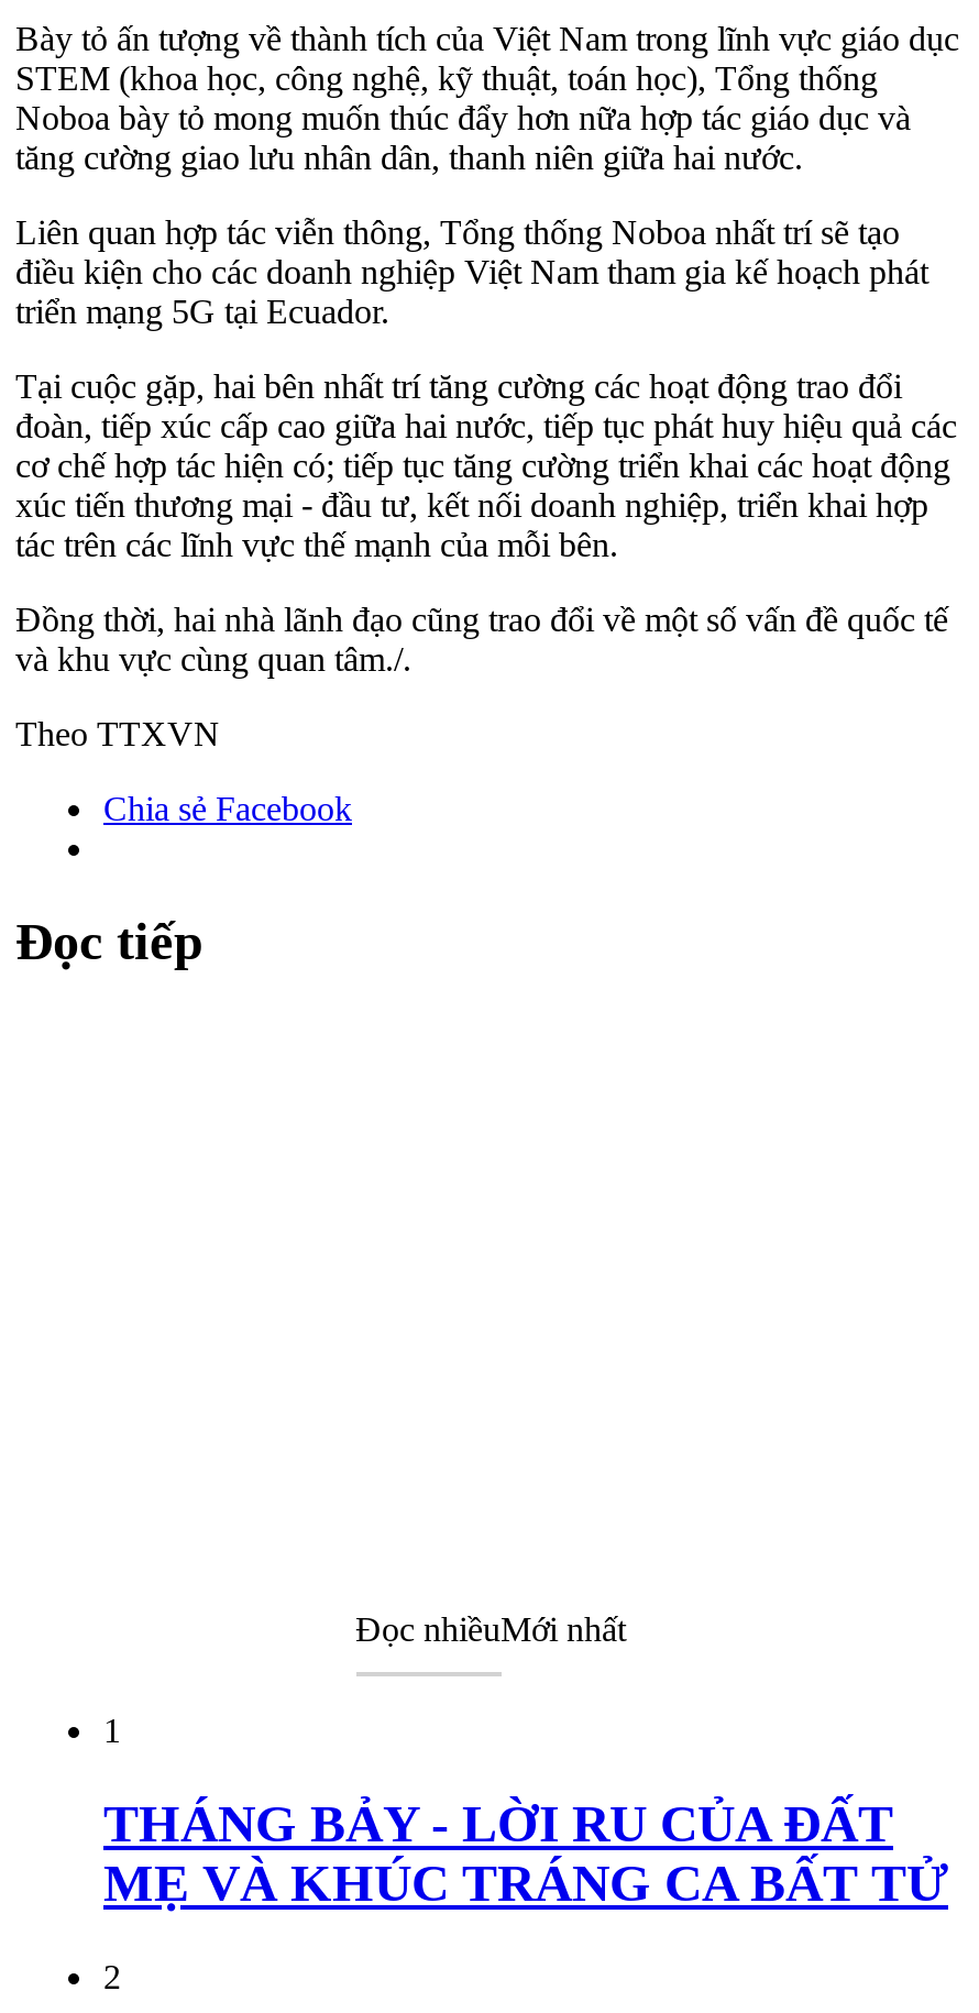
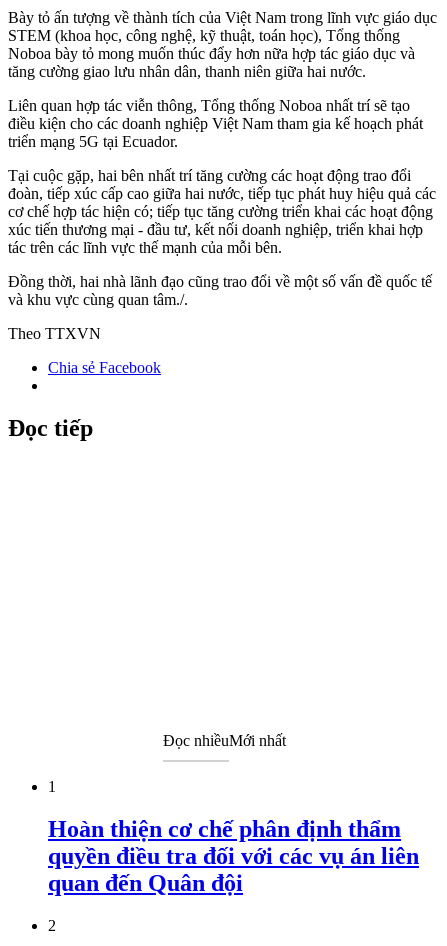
- THÁNG BẢY - LỜI RU CỦA ĐẤT
- MẸ VÀ KHÚC TRÁNG CA BẤT TỬ
+ Hoàn thiện cơ chế phân định thẩm
+ quyền điều tra đối với các vụ án liên
+ quan đến Quân đội
